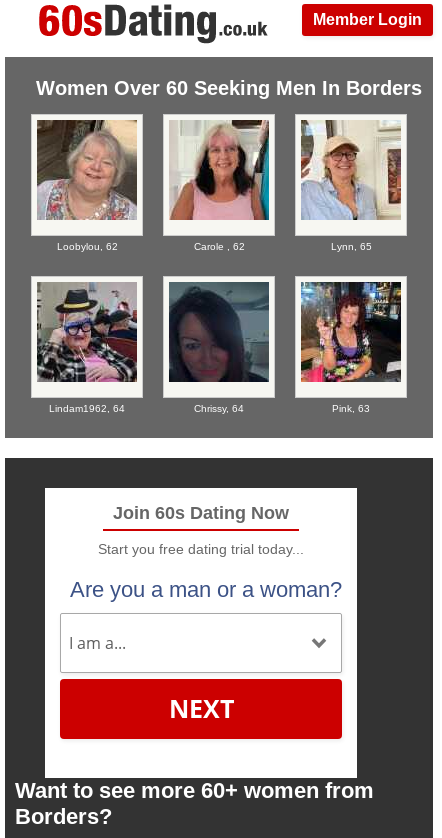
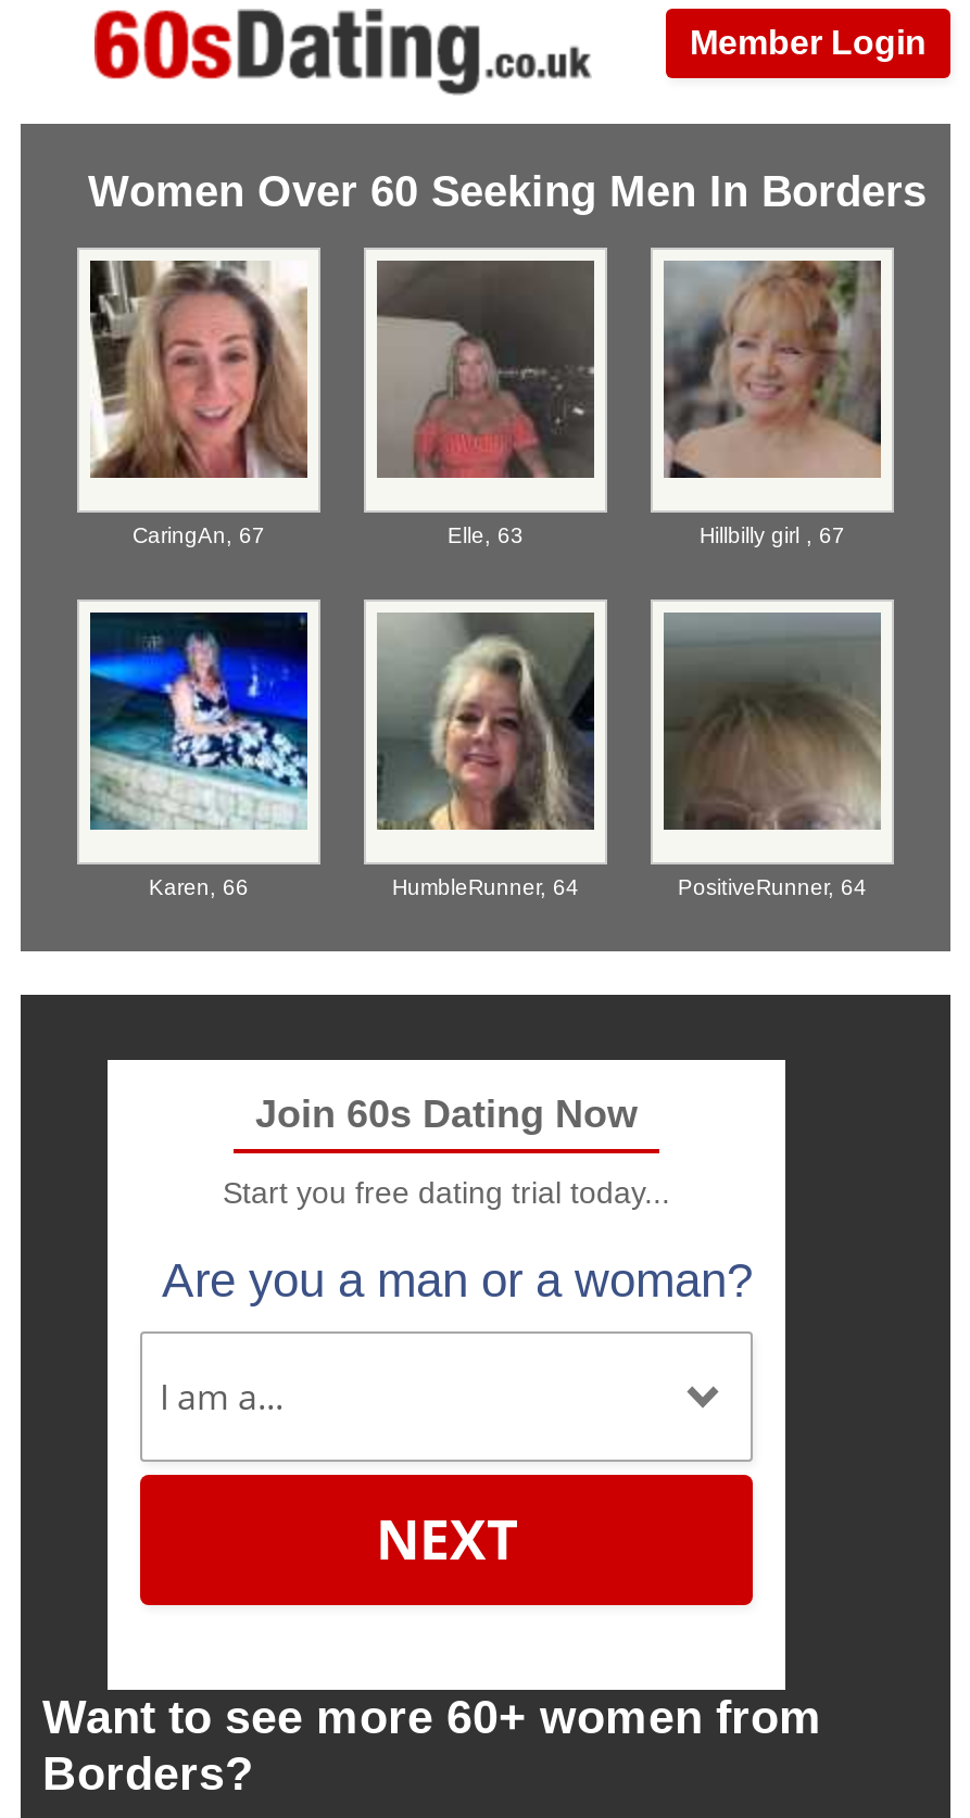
- [image]
- Loobylou, 62
- Carole , 62
- Lynn, 65
+ [image]
+ CaringAn, 67
+ Elle, 63
+ Hillbilly girl , 67

- [image]
+ [image]

- [image]
+ [image]

- [image]
- Lindam1962, 64
- Chrissy, 64
- Pink, 63
+ [image]
+ Karen, 66
+ HumbleRunner, 64
+ PositiveRunner, 64

- [image]
+ [image]

- [image]
+ [image]
